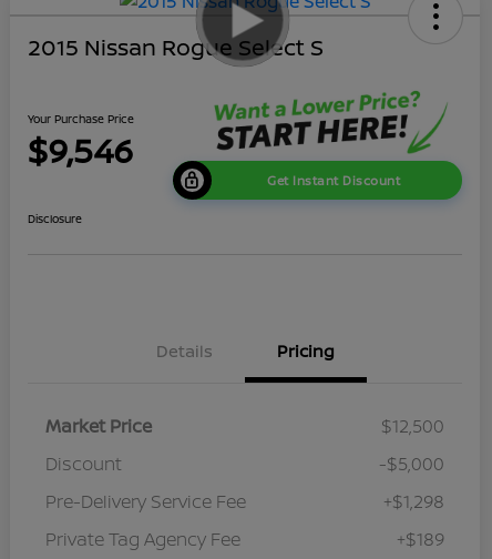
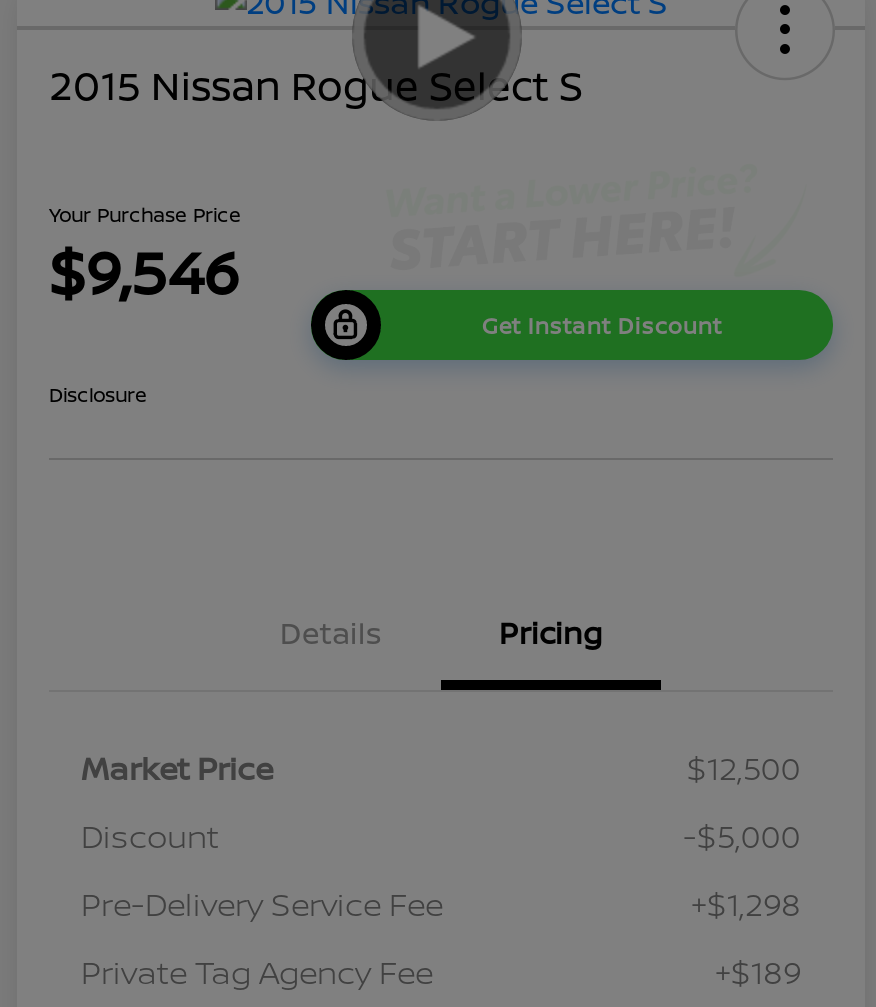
- [image]
